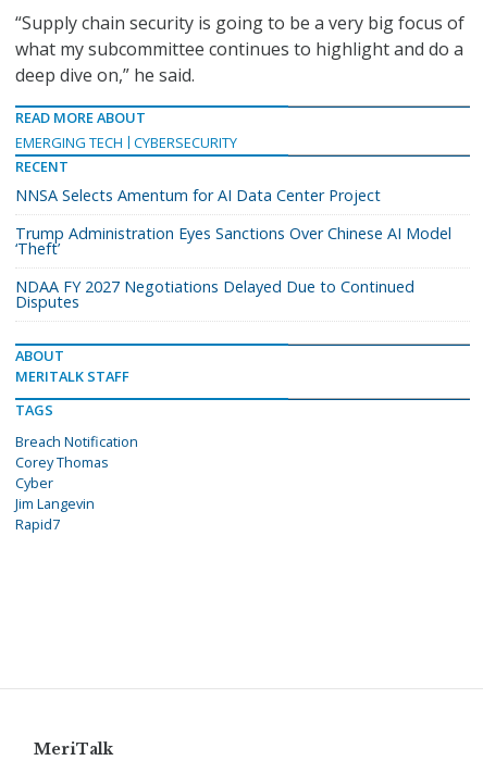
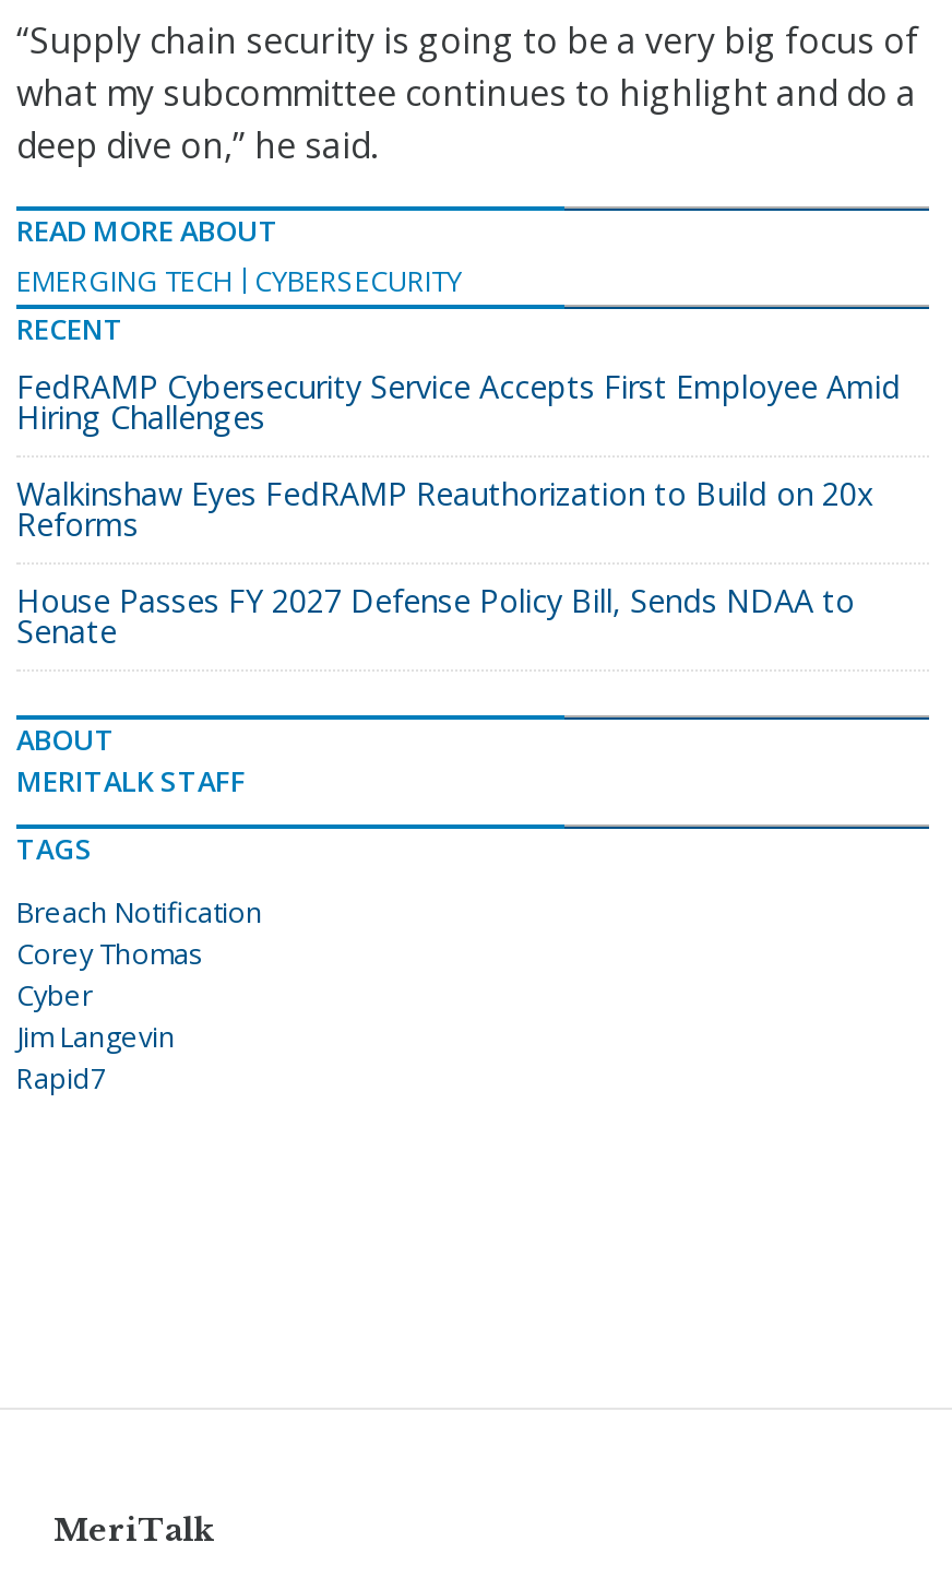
- NNSA Selects Amentum for AI Data Center Project
+ FedRAMP Cybersecurity Service Accepts First Employee Amid
+ Hiring Challenges

- Trump Administration Eyes Sanctions Over Chinese AI Model
- ‘Theft’
+ Walkinshaw Eyes FedRAMP Reauthorization to Build on 20x
+ Reforms

- NDAA FY 2027 Negotiations Delayed Due to Continued
- Disputes
+ House Passes FY 2027 Defense Policy Bill, Sends NDAA to
+ Senate
